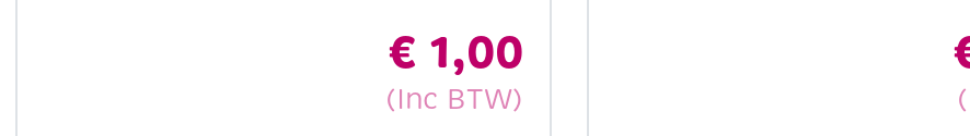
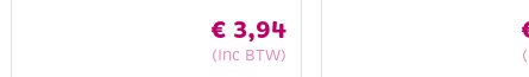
- €1,00
+ €3,94
